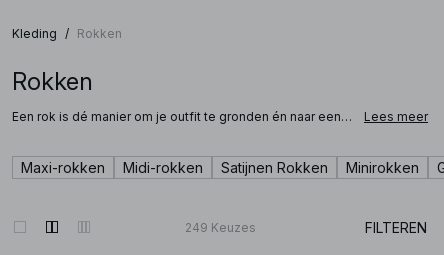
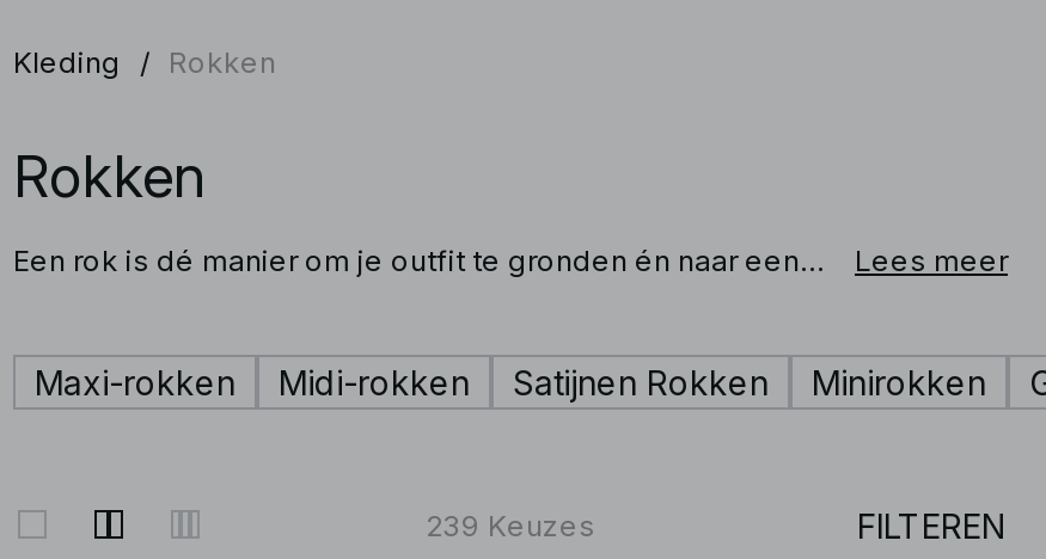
- 249 Keuzes
+ 239 Keuzes
